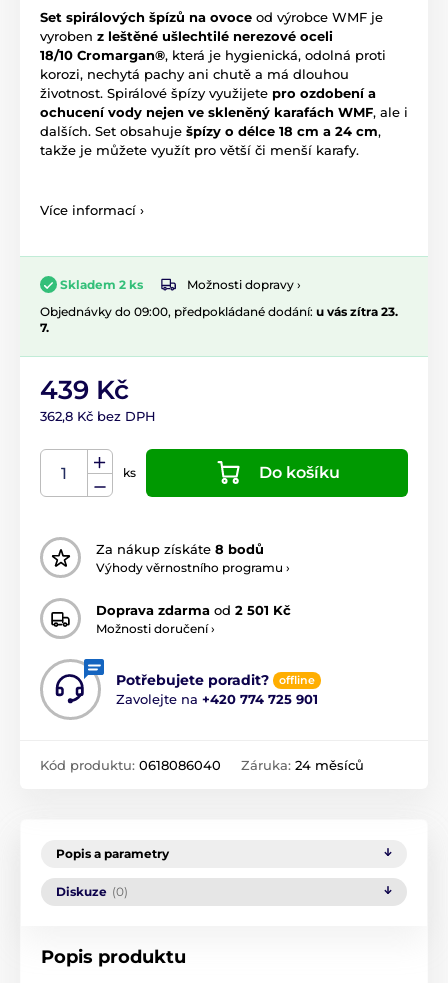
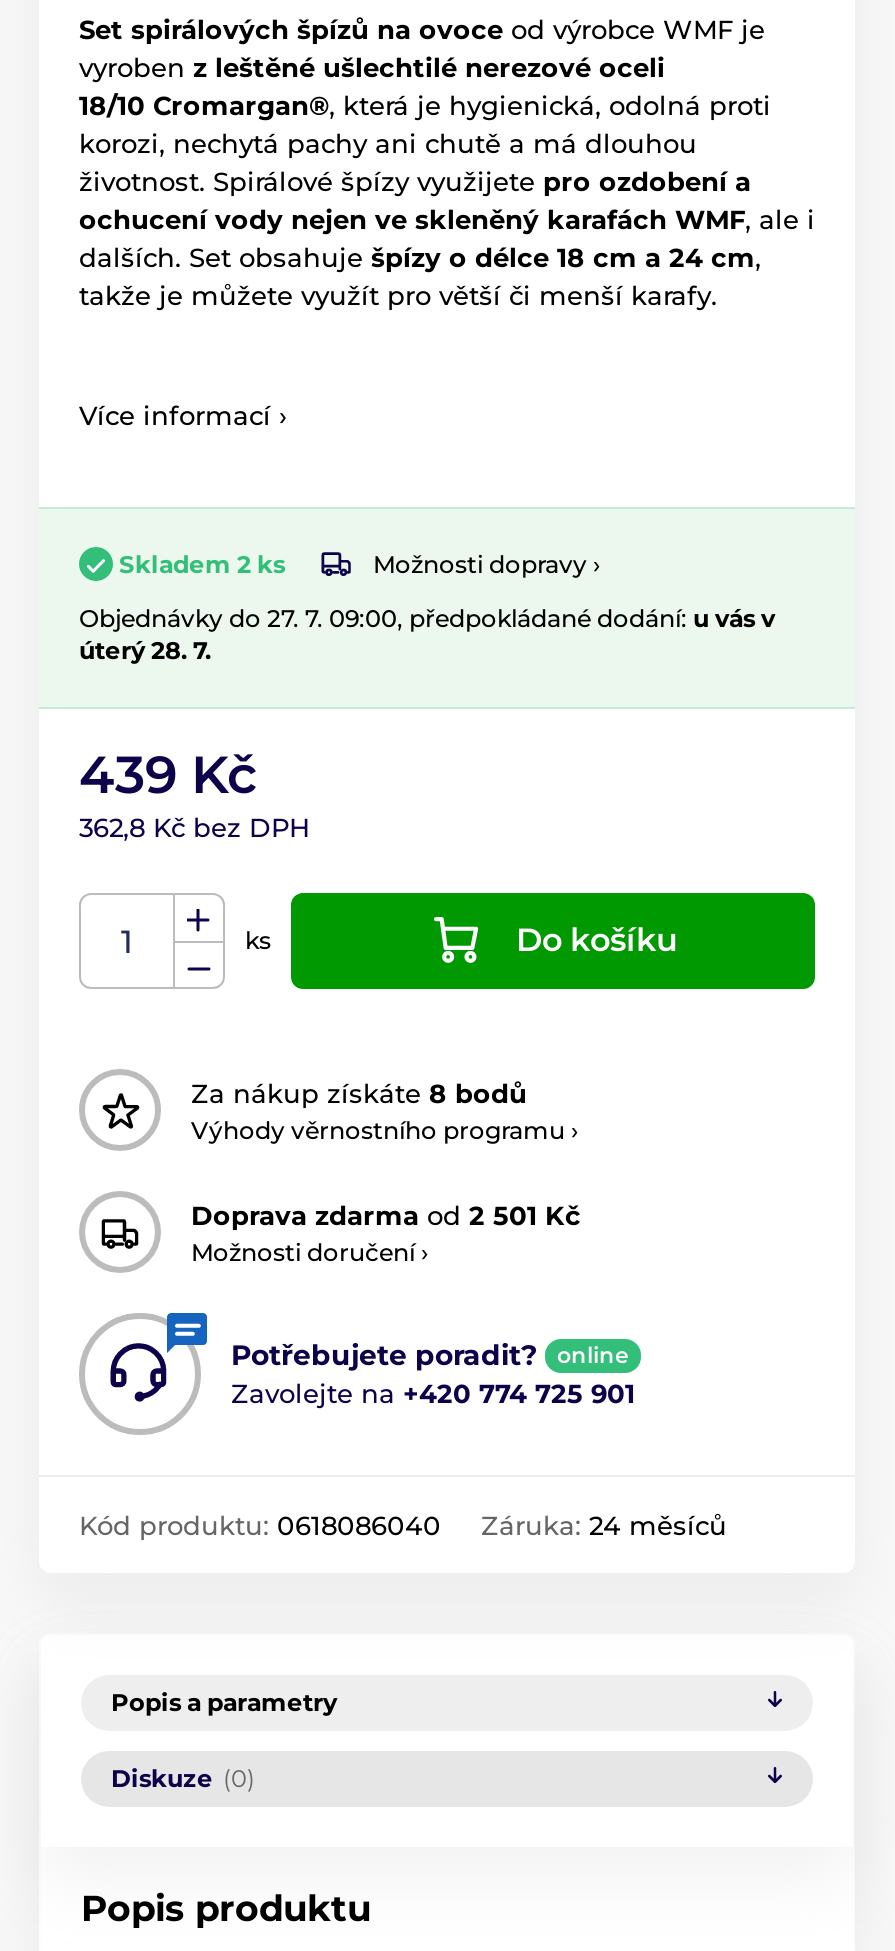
- Objednávky do 09:00, předpokládané dodání: u vás zítra 23.
- 7.
+ Objednávky do 27. 7. 09:00, předpokládané dodání: u vás v
+ úterý 28. 7.

- offline
+ online
